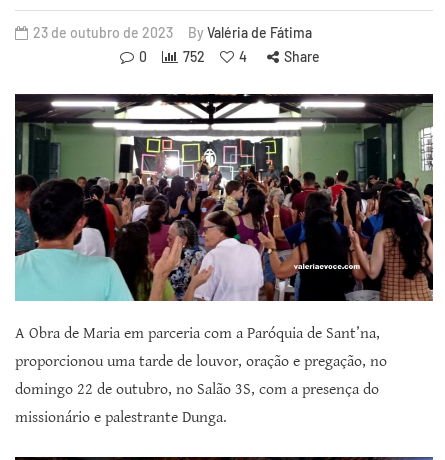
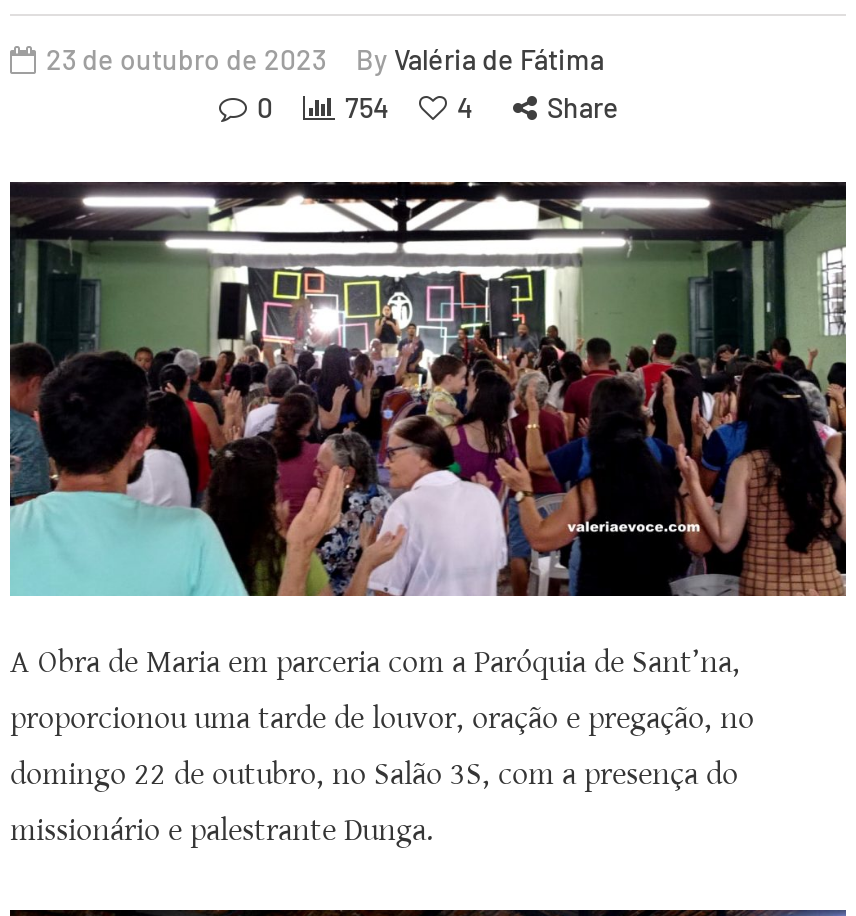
- 752 4
+ 754 4
